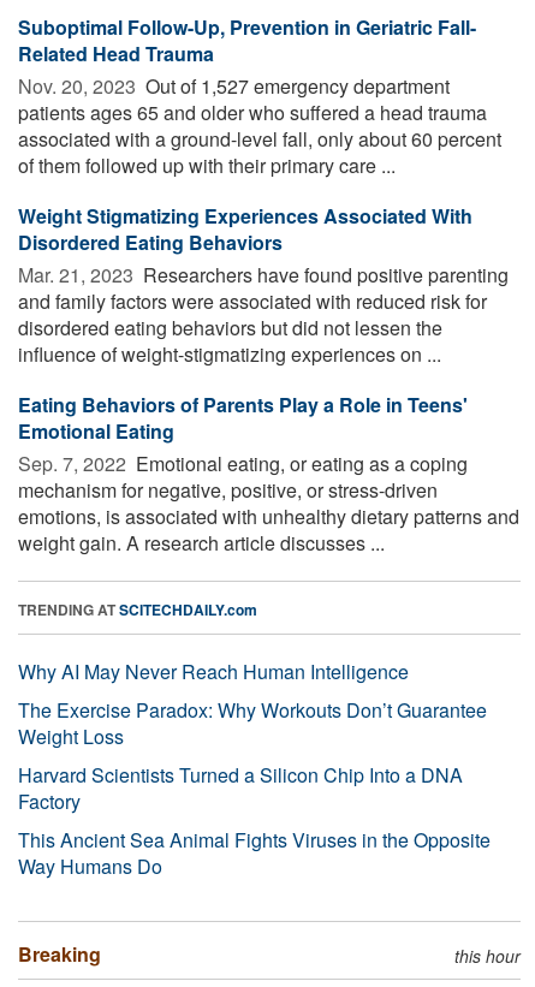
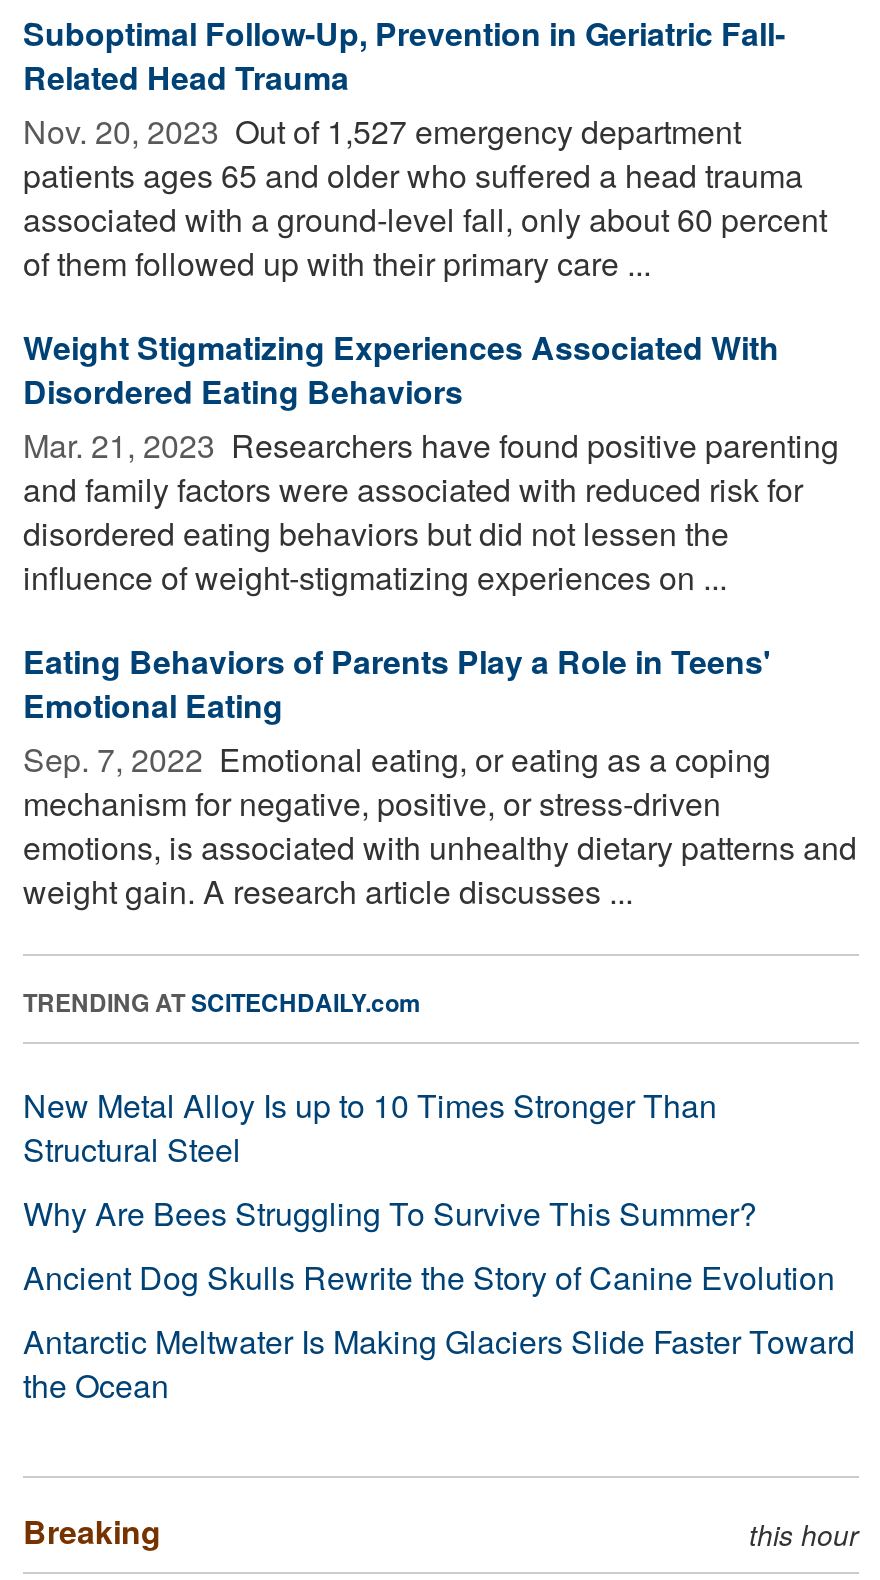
- Why AI May Never Reach Human Intelligence
- The Exercise Paradox: Why Workouts Don’t Guarantee
- Weight Loss
- Harvard Scientists Turned a Silicon Chip Into a DNA
- Factory
- This Ancient Sea Animal Fights Viruses in the Opposite
- Way Humans Do
+ New Metal Alloy Is up to 10 Times Stronger Than
+ Structural Steel
+ Why Are Bees Struggling To Survive This Summer?
+ Ancient Dog Skulls Rewrite the Story of Canine Evolution
+ Antarctic Meltwater Is Making Glaciers Slide Faster Toward
+ the Ocean
